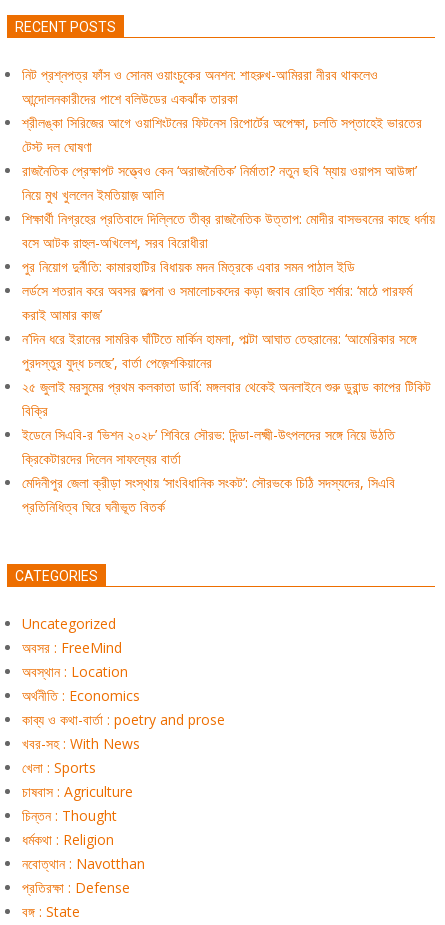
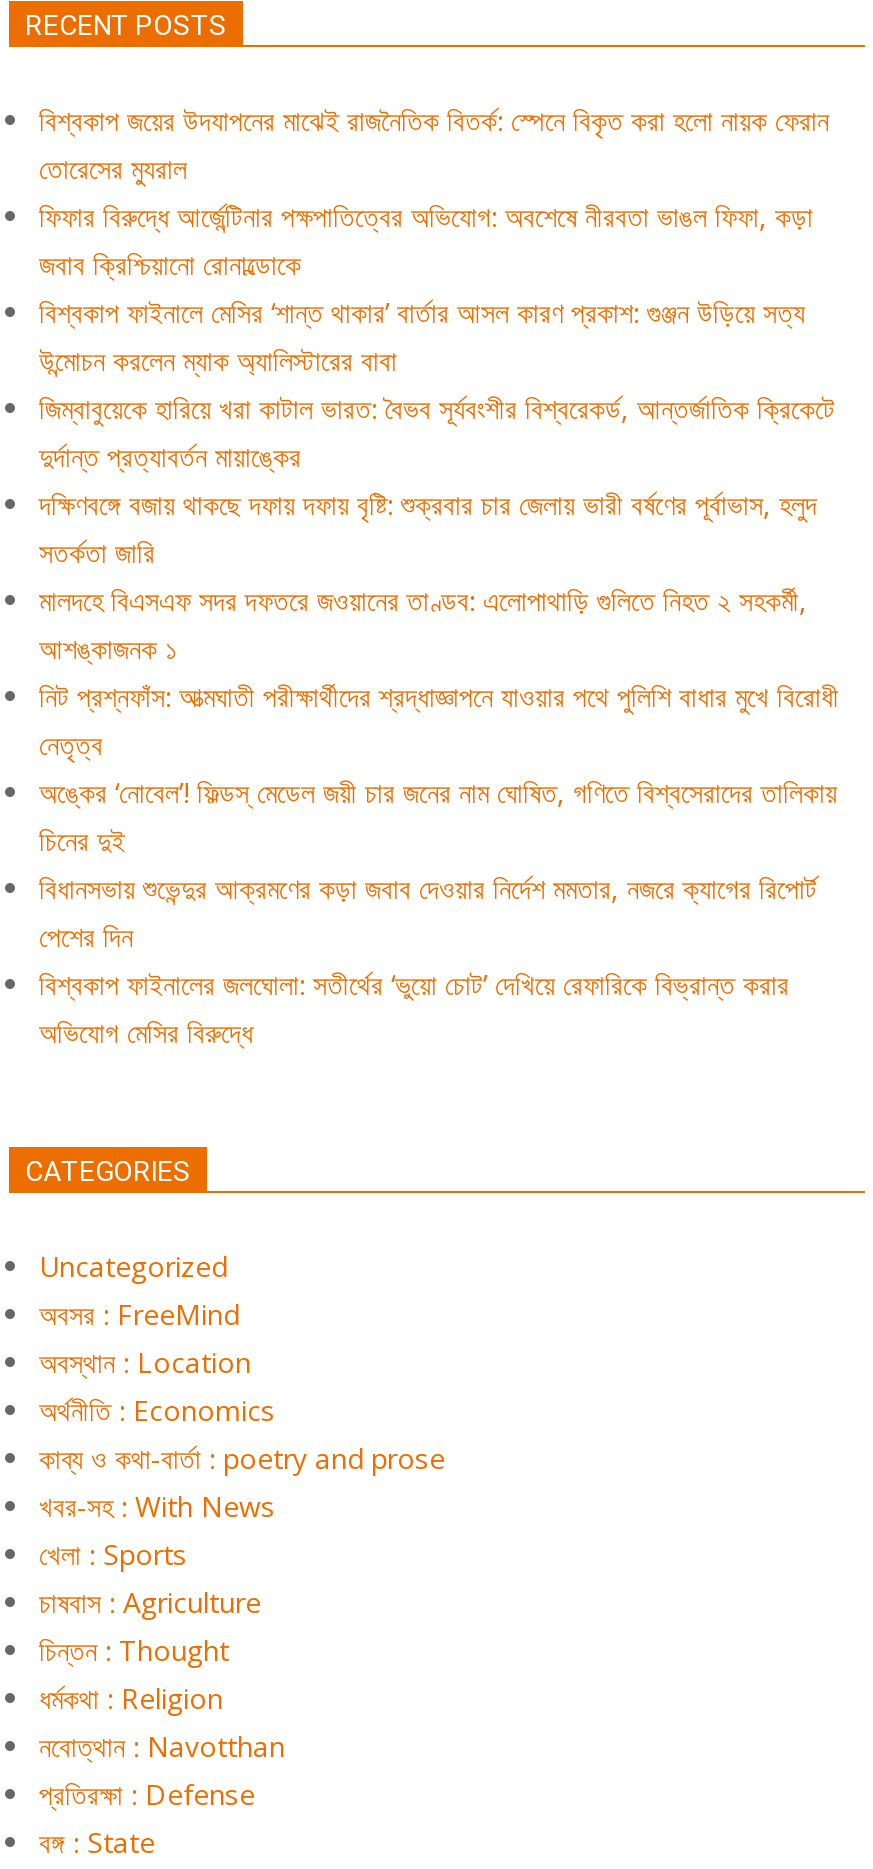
- নিট প্রশ্নপত্র ফাঁস ও সোনম ওয়াংচুকের অনশন: শাহরুখ-আমিররা নীরব থাকলেও
- আন্দোলনকারীদের পাশে বলিউডের একঝাঁক তারকা
- শ্রীলঙ্কা সিরিজের আগে ওয়াশিংটনের ফিটনেস রিপোর্টের অপেক্ষা, চলতি সপ্তাহেই ভারতের
- টেস্ট দল ঘোষণা
- রাজনৈতিক প্রেক্ষাপট সত্ত্বেও কেন ‘অরাজনৈতিক’ নির্মাতা? নতুন ছবি ‘ম্যায় ওয়াপস আউঙ্গা’
- নিয়ে মুখ খুললেন ইমতিয়াজ় আলি
- শিক্ষার্থী নিগ্রহের প্রতিবাদে দিল্লিতে তীব্র রাজনৈতিক উত্তাপ: মোদীর বাসভবনের কাছে ধর্নায়
- বসে আটক রাহুল-অখিলেশ, সরব বিরোধীরা
- পুর নিয়োগ দুর্নীতি: কামারহাটির বিধায়ক মদন মিত্রকে এবার সমন পাঠাল ইডি
- লর্ডসে শতরান করে অবসর জল্পনা ও সমালোচকদের কড়া জবাব রোহিত শর্মার: ‘মাঠে পারফর্ম
- করাই আমার কাজ’
- ন’দিন ধরে ইরানের সামরিক ঘাঁটিতে মার্কিন হামলা, পাল্টা আঘাত তেহরানের: ‘আমেরিকার সঙ্গে
- পুরদস্তুর যুদ্ধ চলছে’, বার্তা পেজ়েশকিয়ানের
- ২৫ জুলাই মরসুমের প্রথম কলকাতা ডার্বি: মঙ্গলবার থেকেই অনলাইনে শুরু ডুরান্ড কাপের টিকিট
- বিক্রি
- ইডেনে সিএবি-র ‘ভিশন ২০২৮’ শিবিরে সৌরভ: দিন্ডা-লক্ষ্মী-উৎপলদের সঙ্গে নিয়ে উঠতি
- ক্রিকেটারদের দিলেন সাফল্যের বার্তা
- মেদিনীপুর জেলা ক্রীড়া সংস্থায় ‘সাংবিধানিক সংকট’: সৌরভকে চিঠি সদস্যদের, সিএবি
- প্রতিনিধিত্ব ঘিরে ঘনীভূত বিতর্ক
+ বিশ্বকাপ জয়ের উদযাপনের মাঝেই রাজনৈতিক বিতর্ক: স্পেনে বিকৃত করা হলো নায়ক ফেরান
+ তোরেসের ম্যুরাল
+ ফিফার বিরুদ্ধে আর্জেন্টিনার পক্ষপাতিত্বের অভিযোগ: অবশেষে নীরবতা ভাঙল ফিফা, কড়া
+ জবাব ক্রিশ্চিয়ানো রোনাল্ডোকে
+ বিশ্বকাপ ফাইনালে মেসির ‘শান্ত থাকার’ বার্তার আসল কারণ প্রকাশ: গুঞ্জন উড়িয়ে সত্য
+ উন্মোচন করলেন ম্যাক অ্যালিস্টারের বাবা
+ জিম্বাবুয়েকে হারিয়ে খরা কাটাল ভারত: বৈভব সূর্যবংশীর বিশ্বরেকর্ড, আন্তর্জাতিক ক্রিকেটে
+ দুর্দান্ত প্রত্যাবর্তন মায়াঙ্কের
+ দক্ষিণবঙ্গে বজায় থাকছে দফায় দফায় বৃষ্টি: শুক্রবার চার জেলায় ভারী বর্ষণের পূর্বাভাস, হলুদ
+ সতর্কতা জারি
+ মালদহে বিএসএফ সদর দফতরে জওয়ানের তাণ্ডব: এলোপাথাড়ি গুলিতে নিহত ২ সহকর্মী,
+ আশঙ্কাজনক ১
+ নিট প্রশ্নফাঁস: আত্মঘাতী পরীক্ষার্থীদের শ্রদ্ধাজ্ঞাপনে যাওয়ার পথে পুলিশি বাধার মুখে বিরোধী
+ নেতৃত্ব
+ অঙ্কের ‘নোবেল’! ফিল্ডস্‌ মেডেল জয়ী চার জনের নাম ঘোষিত, গণিতে বিশ্বসেরাদের তালিকায়
+ চিনের দুই
+ বিধানসভায় শুভেন্দুর আক্রমণের কড়া জবাব দেওয়ার নির্দেশ মমতার, নজরে ক্যাগের রিপোর্ট
+ পেশের দিন
+ বিশ্বকাপ ফাইনালের জলঘোলা: সতীর্থের ‘ভুয়ো চোট’ দেখিয়ে রেফারিকে বিভ্রান্ত করার
+ অভিযোগ মেসির বিরুদ্ধে
